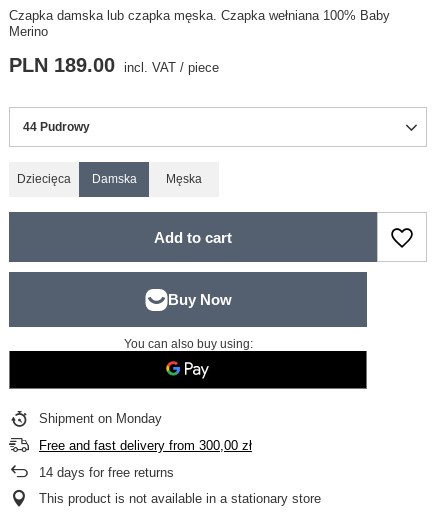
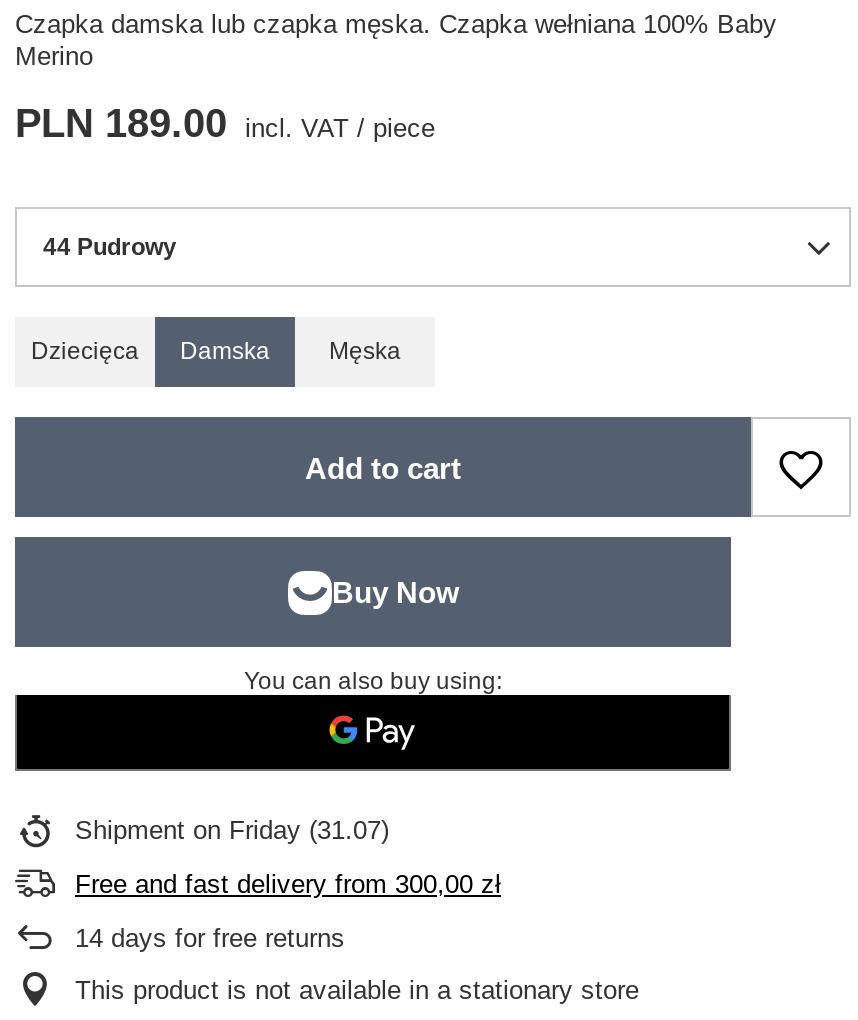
- Shipment on Monday
+ Shipment on Friday (31.07)
